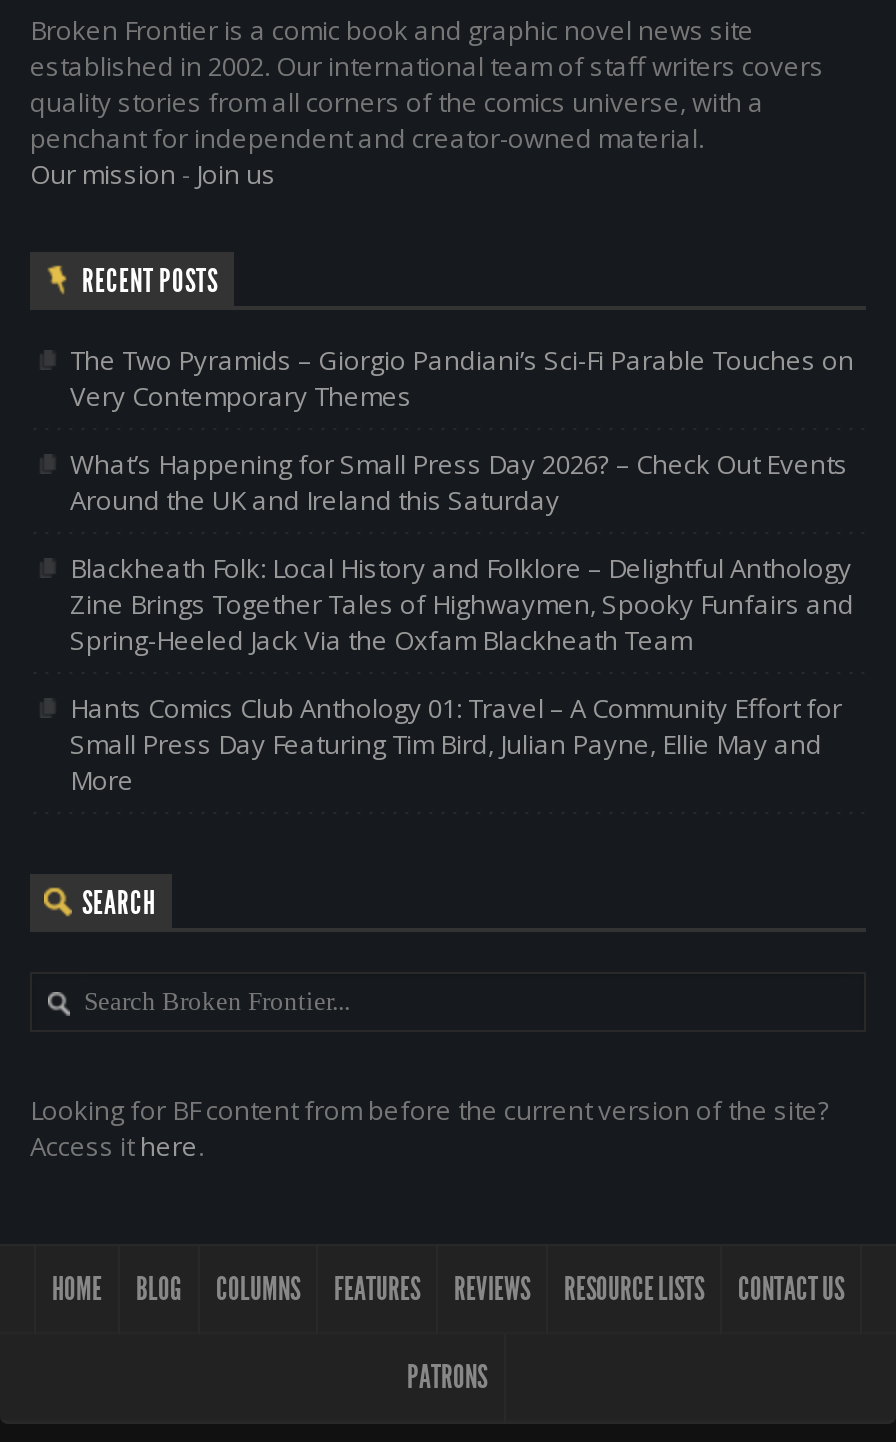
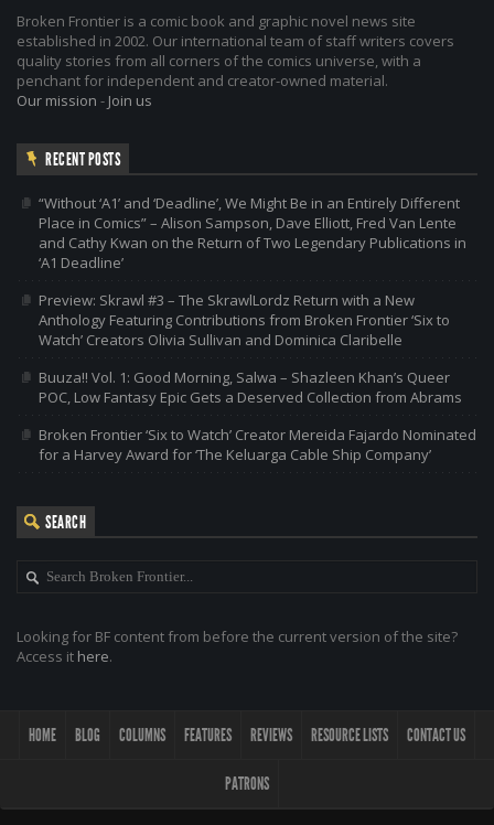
- The Two Pyramids – Giorgio Pandiani’s Sci-Fi Parable Touches on
- Very Contemporary Themes
+ “Without ‘A1’ and ‘Deadline’, We Might Be in an Entirely Different
+ Place in Comics” – Alison Sampson, Dave Elliott, Fred Van Lente
+ and Cathy Kwan on the Return of Two Legendary Publications in
+ ‘A1 Deadline’

- What’s Happening for Small Press Day 2026? – Check Out Events
- Around the UK and Ireland this Saturday
+ Preview: Skrawl #3 – The SkrawlLordz Return with a New
+ Anthology Featuring Contributions from Broken Frontier ‘Six to
+ Watch’ Creators Olivia Sullivan and Dominica Claribelle

- Blackheath Folk: Local History and Folklore – Delightful Anthology
- Zine Brings Together Tales of Highwaymen, Spooky Funfairs and
- Spring-Heeled Jack Via the Oxfam Blackheath Team
+ Buuza!! Vol. 1: Good Morning, Salwa – Shazleen Khan’s Queer
+ POC, Low Fantasy Epic Gets a Deserved Collection from Abrams

- Hants Comics Club Anthology 01: Travel – A Community Effort for
- Small Press Day Featuring Tim Bird, Julian Payne, Ellie May and
- More
+ Broken Frontier ‘Six to Watch’ Creator Mereida Fajardo Nominated
+ for a Harvey Award for ‘The Keluarga Cable Ship Company’
